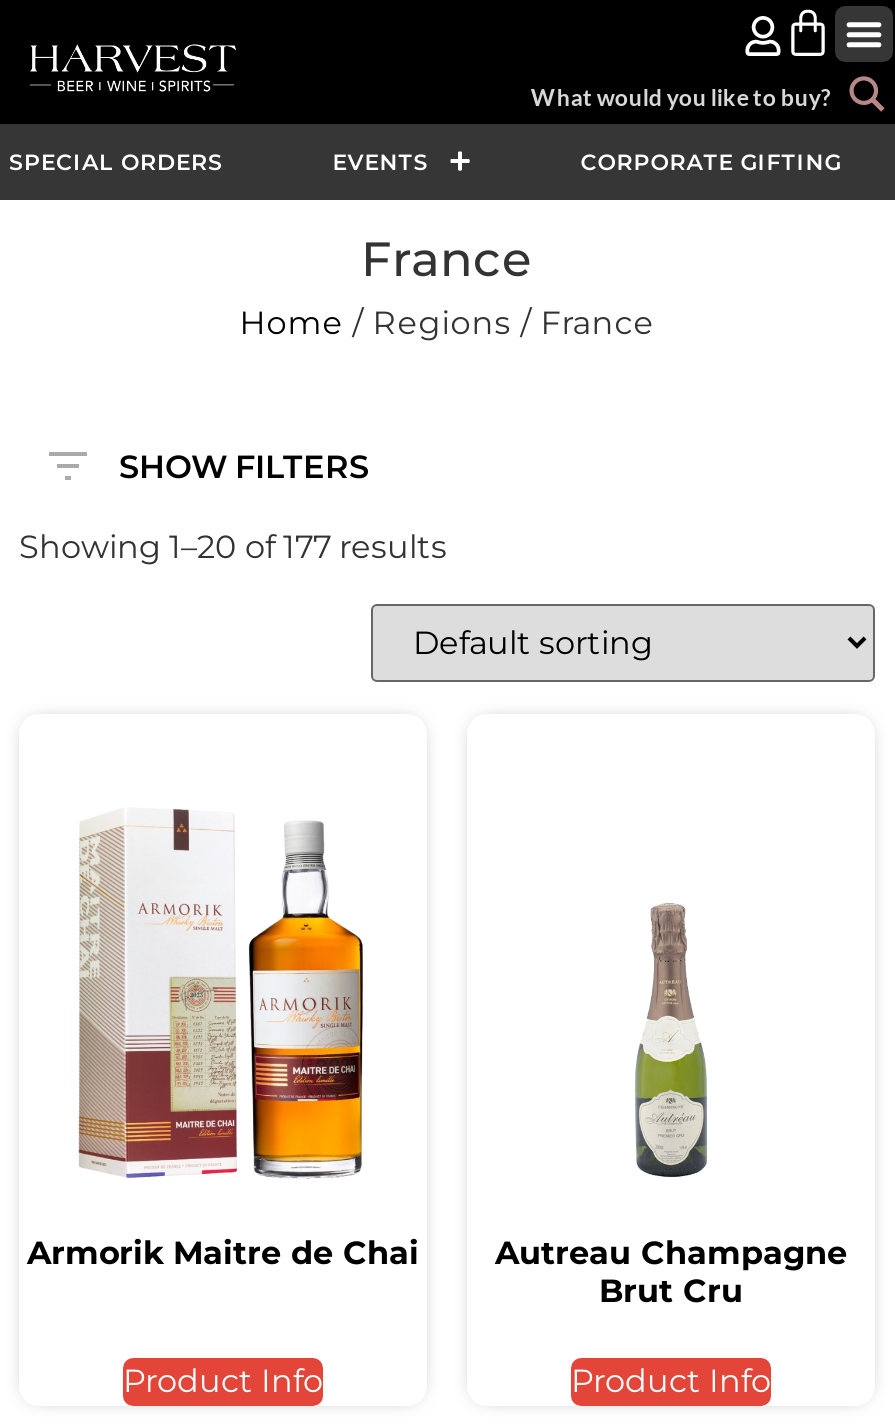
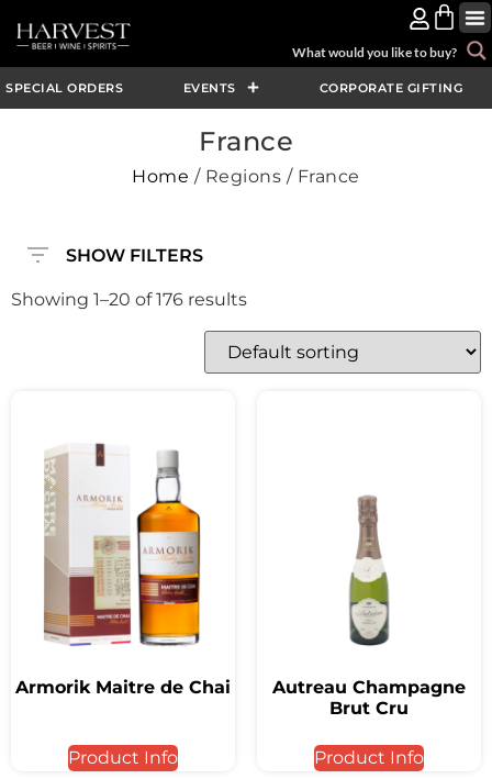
- Showing 1–20 of 177 results
+ Showing 1–20 of 176 results
